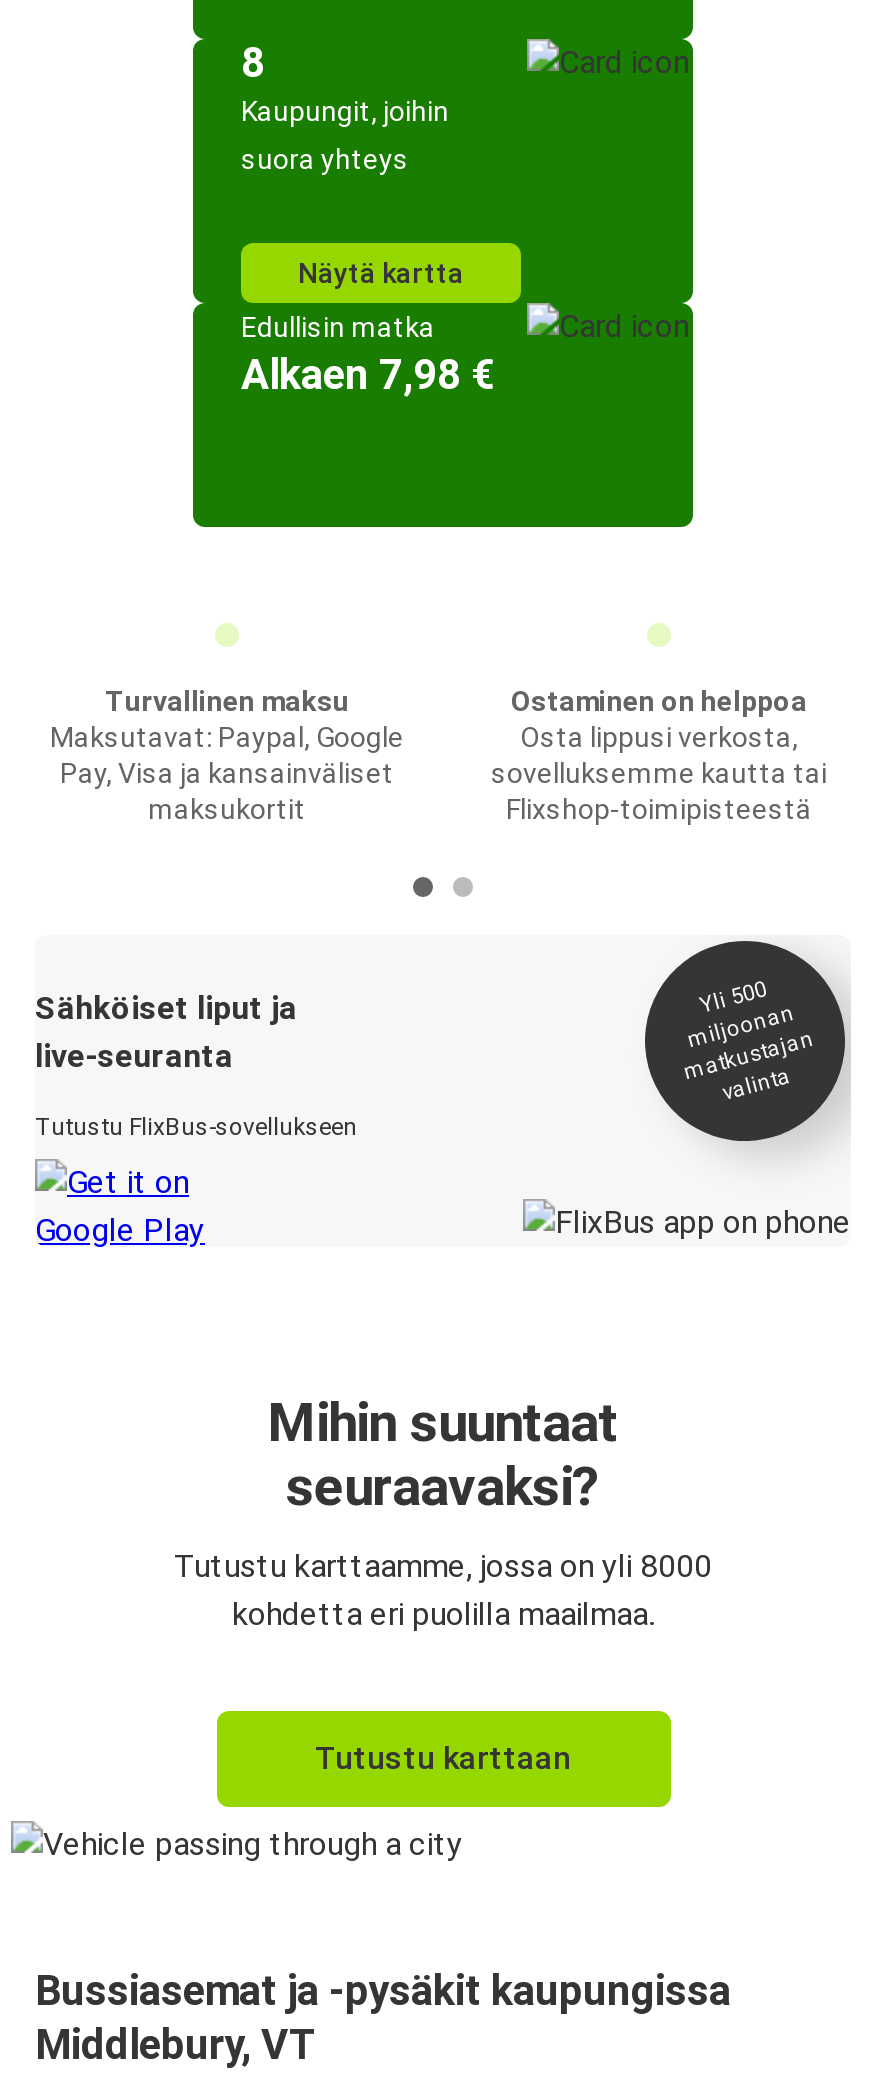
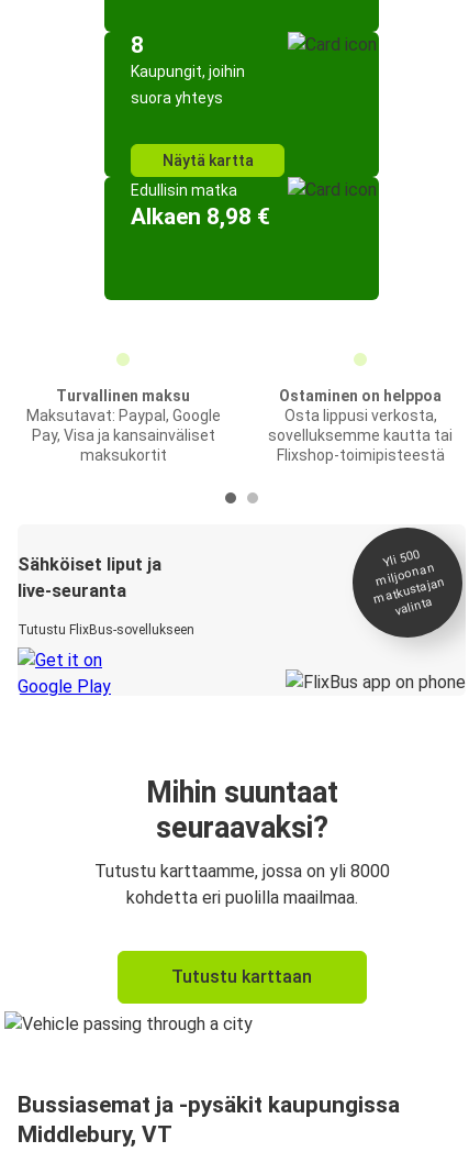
- Alkaen 7,98 €
+ Alkaen 8,98 €
